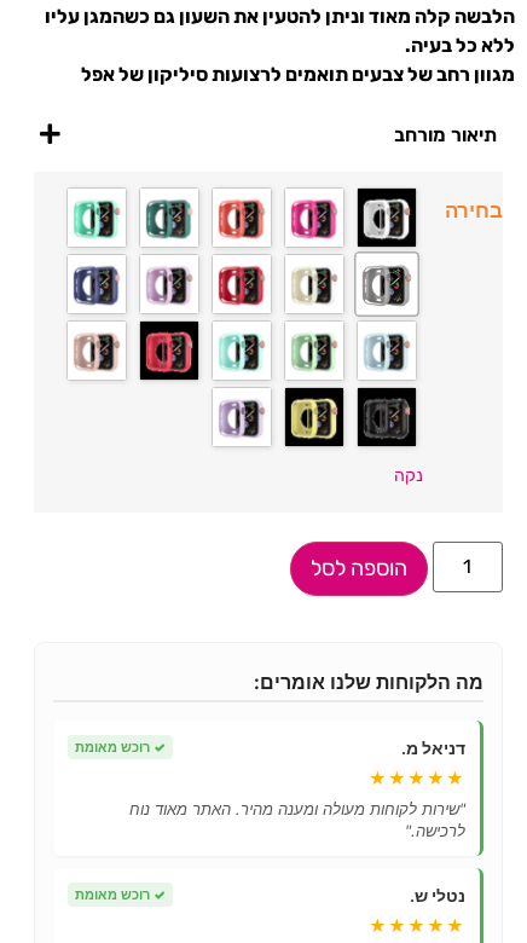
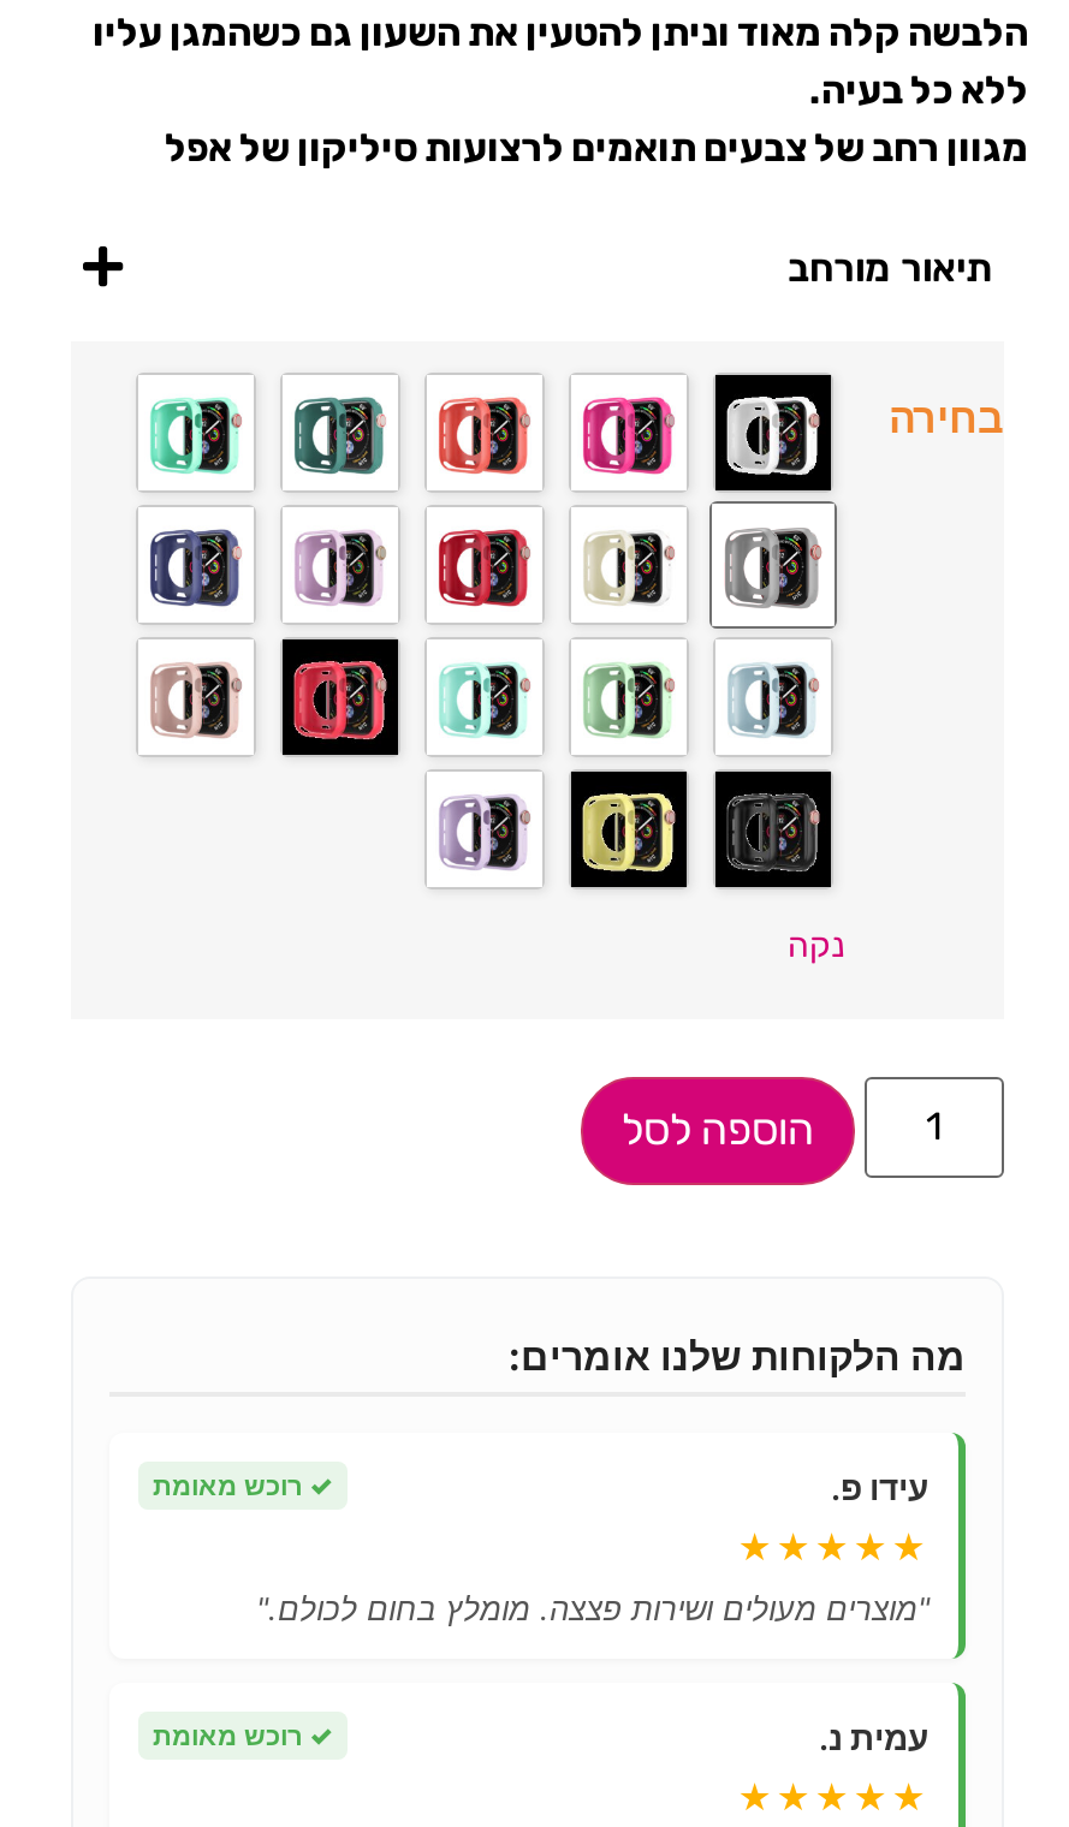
- דניאל מ.
+ עידו פ.

- "שירות לקוחות מעולה ומענה מהיר. האתר מאוד נוח
- לרכישה."
+ "מוצרים מעולים ושירות פצצה. מומלץ בחום לכולם."

- נטלי ש.
+ עמית נ.
